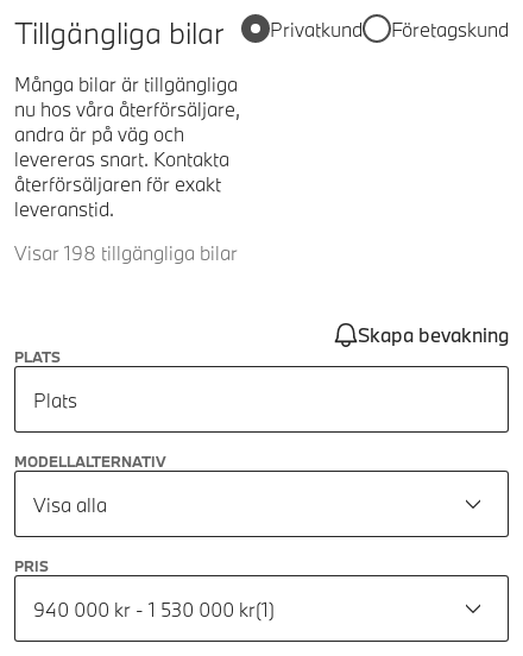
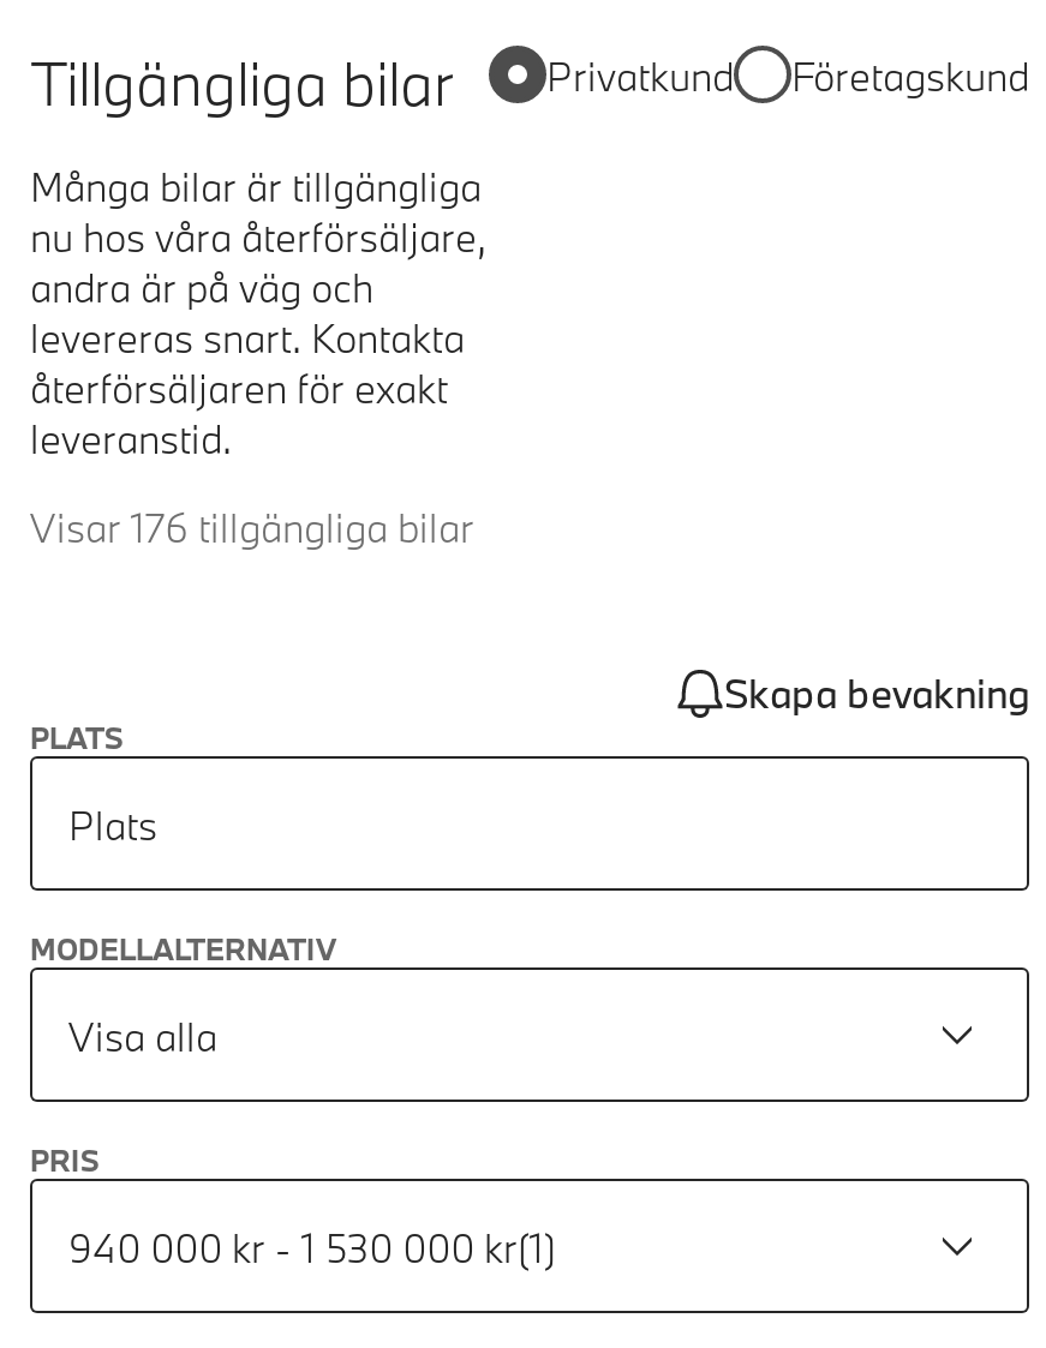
- Visar 198 tillgängliga bilar
+ Visar 176 tillgängliga bilar
